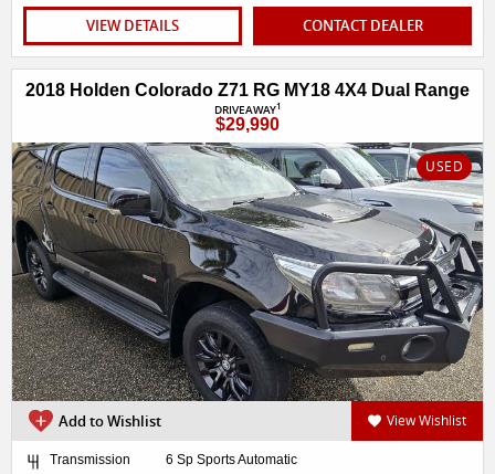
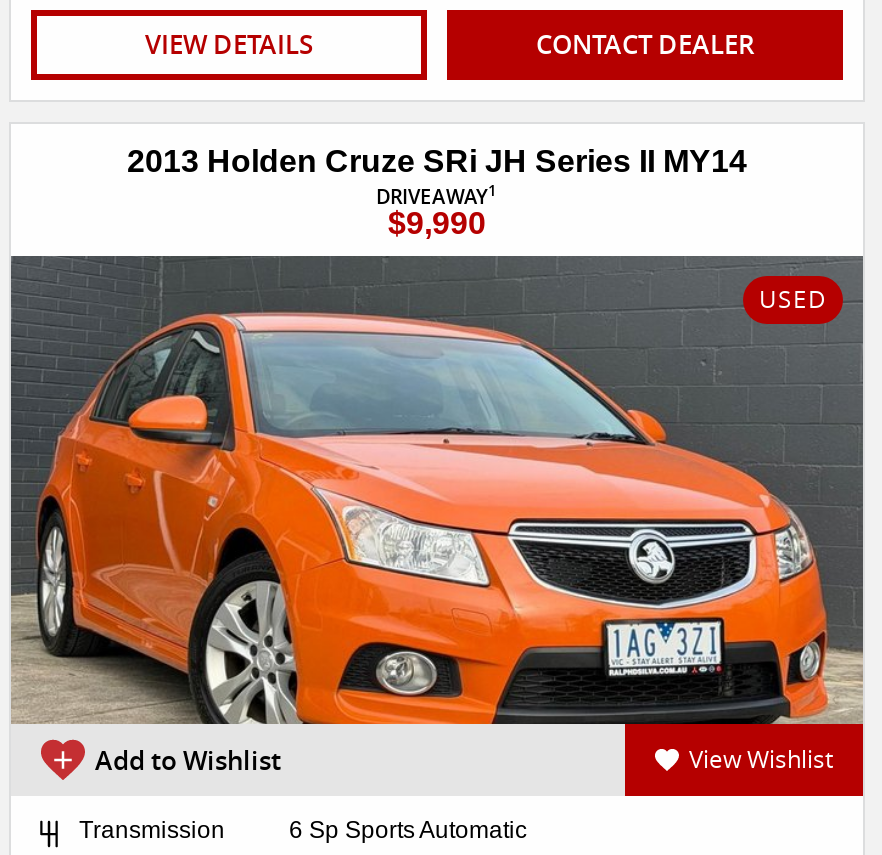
- 2018 Holden Colorado Z71 RG MY18 4X4 Dual Range
+ 2013 Holden Cruze SRi JH Series II MY14

- $29,990
+ $9,990

- [image]
+ [image]
